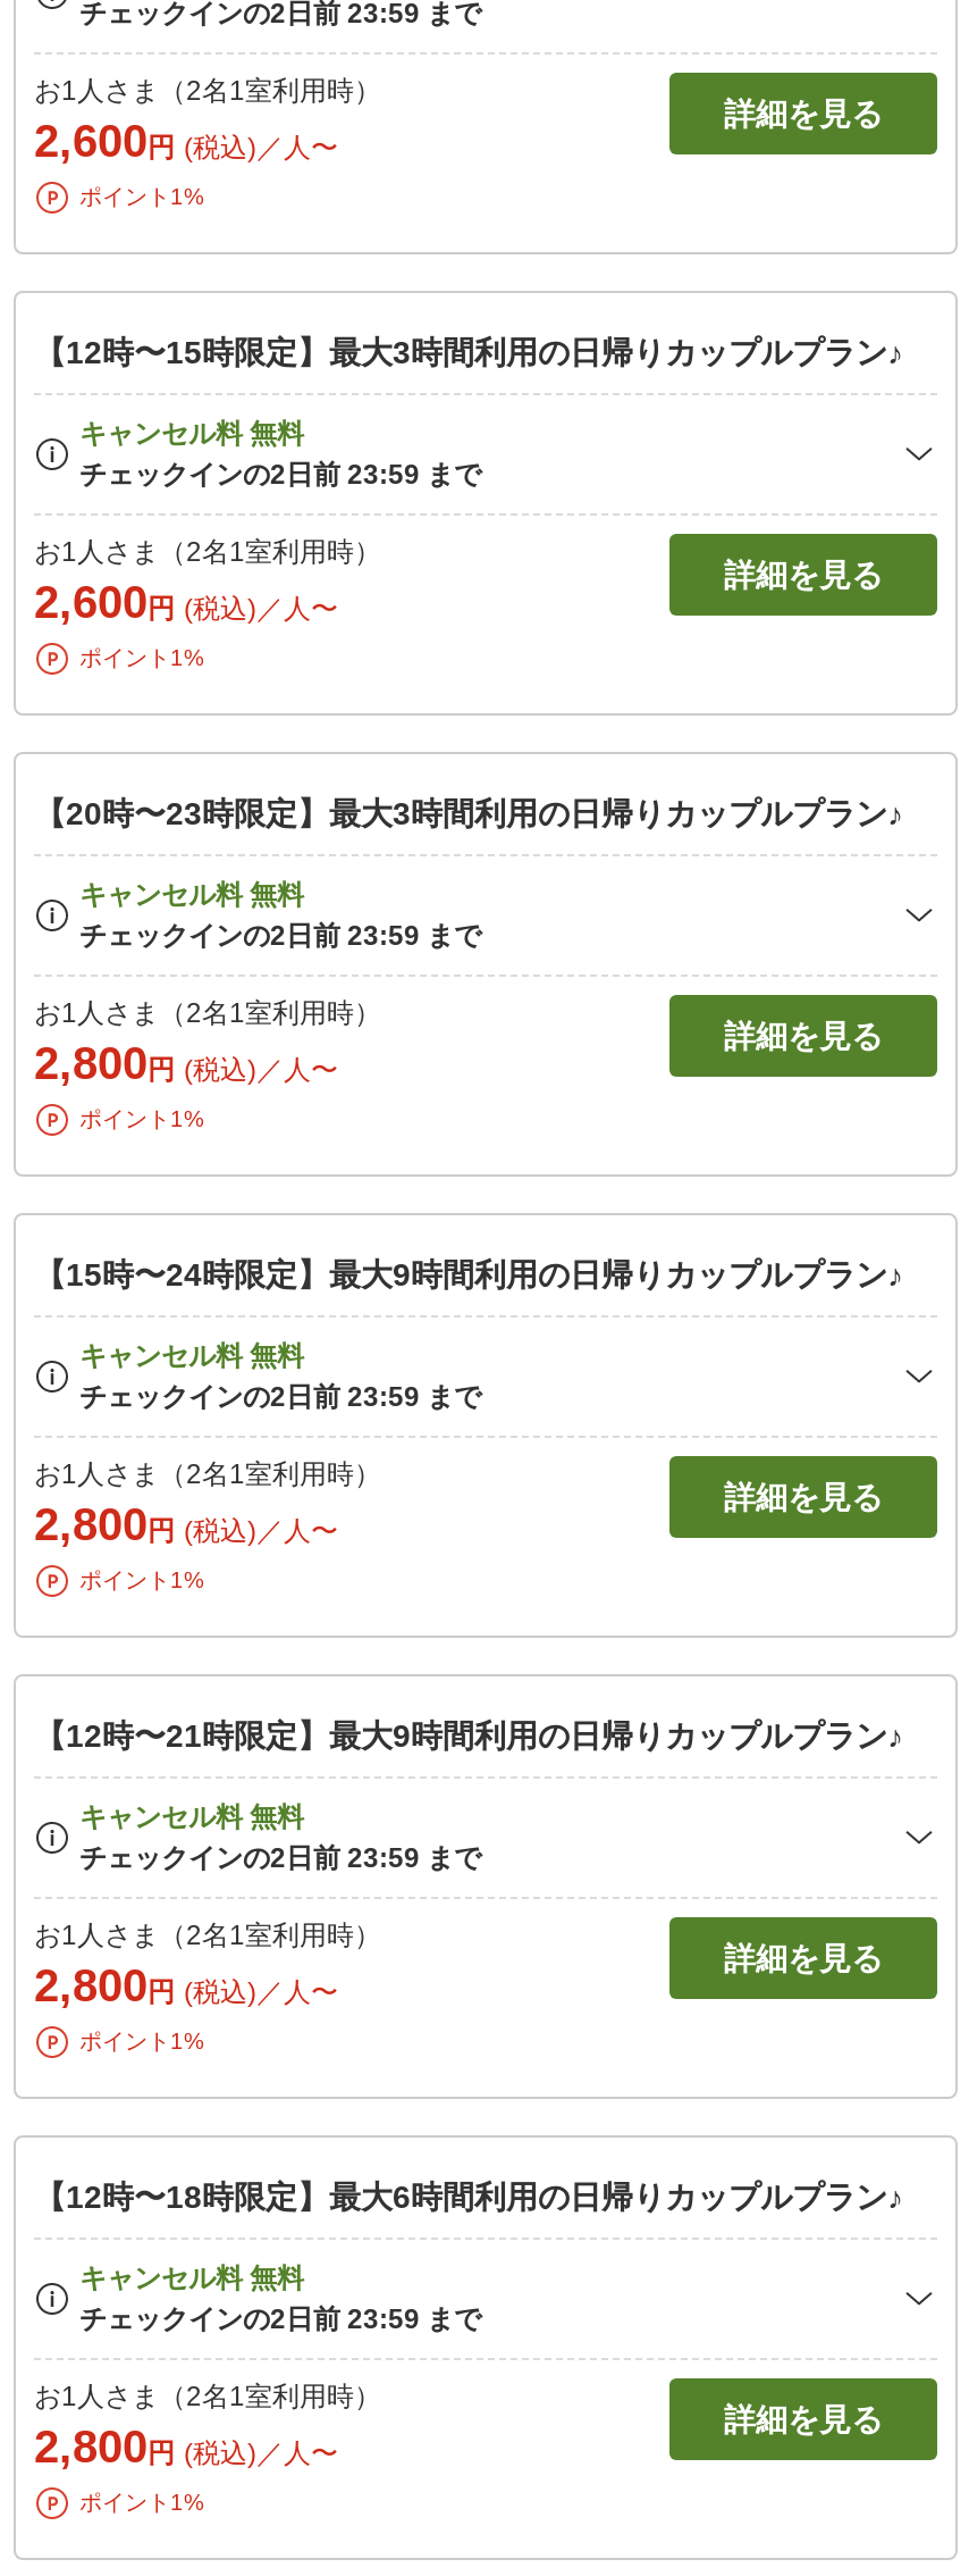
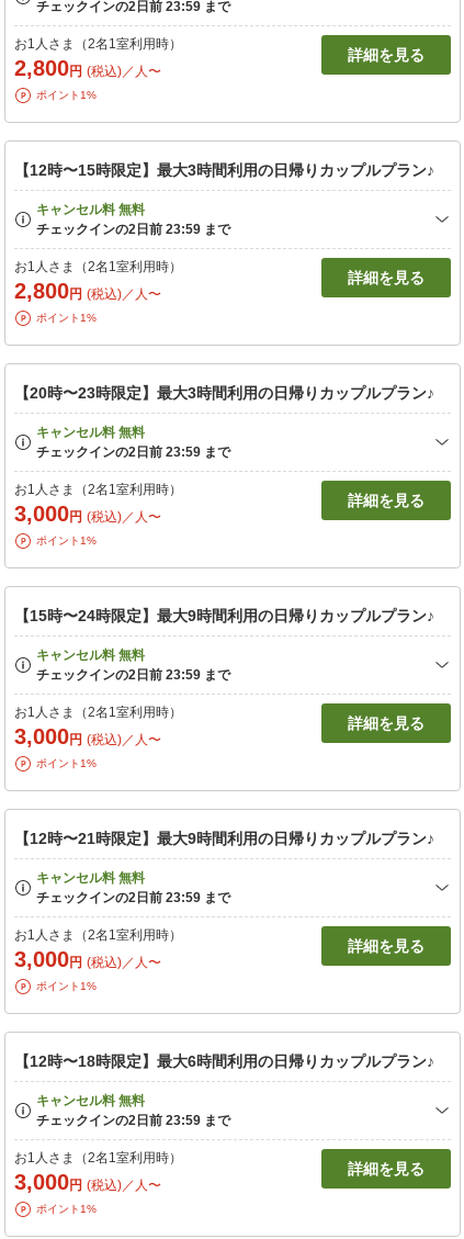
- 2,600円 (税込)／人〜
+ 2,800円 (税込)／人〜

- 2,600円 (税込)／人〜
+ 2,800円 (税込)／人〜

- 2,800円 (税込)／人〜
+ 3,000円 (税込)／人〜

- 2,800円 (税込)／人〜
+ 3,000円 (税込)／人〜

- 2,800円 (税込)／人〜
+ 3,000円 (税込)／人〜

- 2,800円 (税込)／人〜
+ 3,000円 (税込)／人〜
